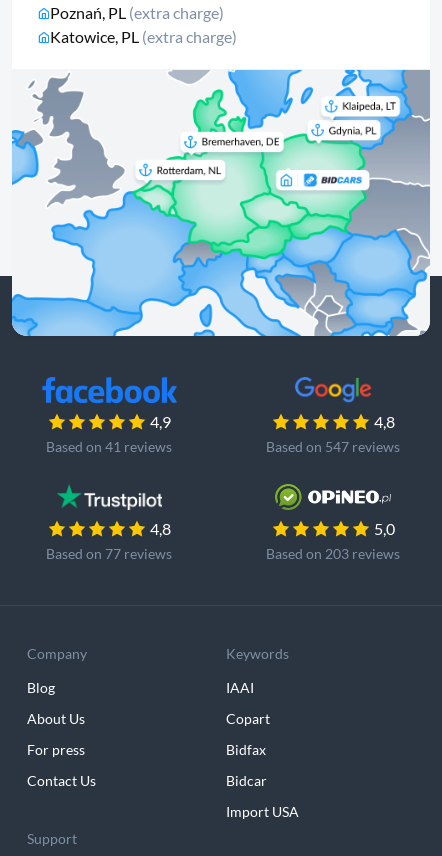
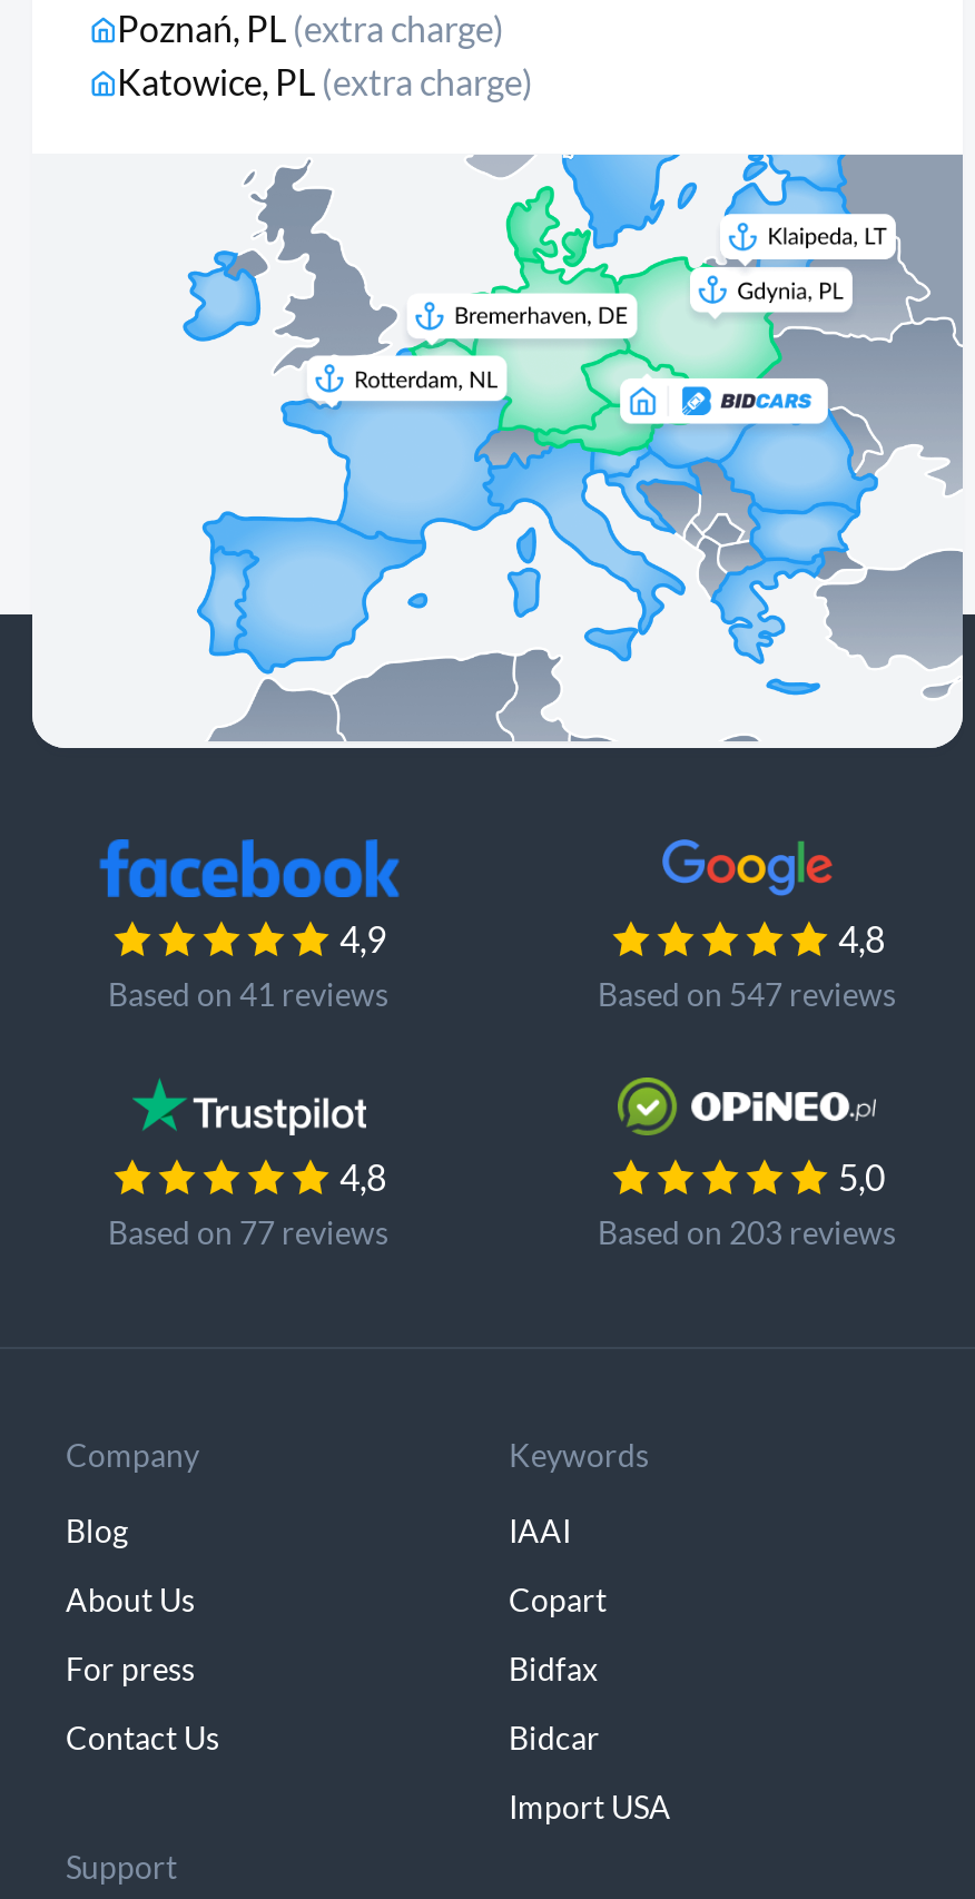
- [image]
+ [image]
